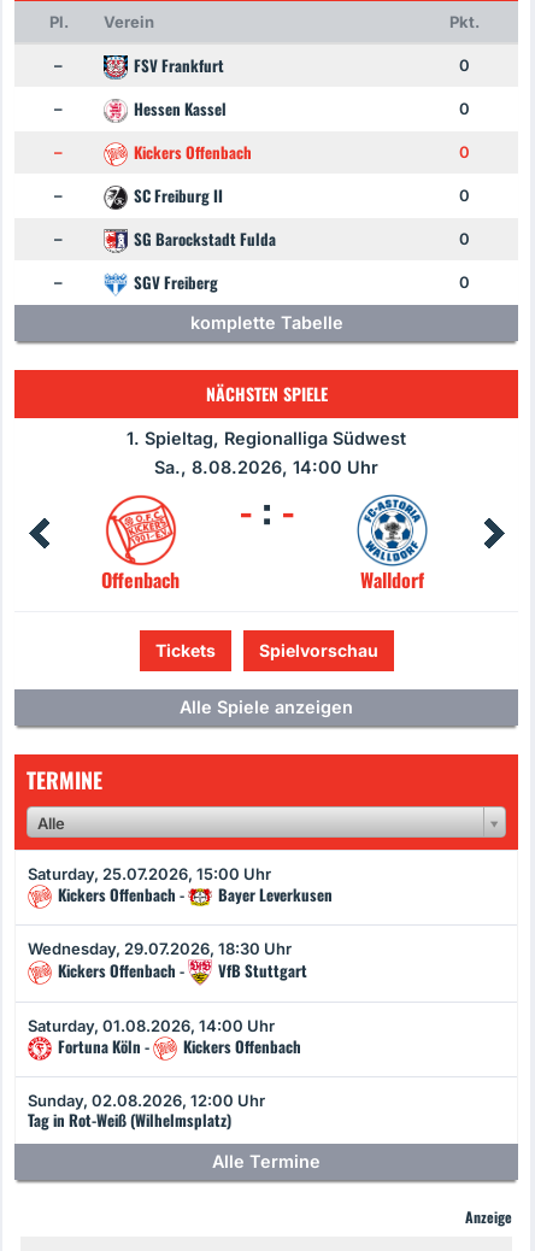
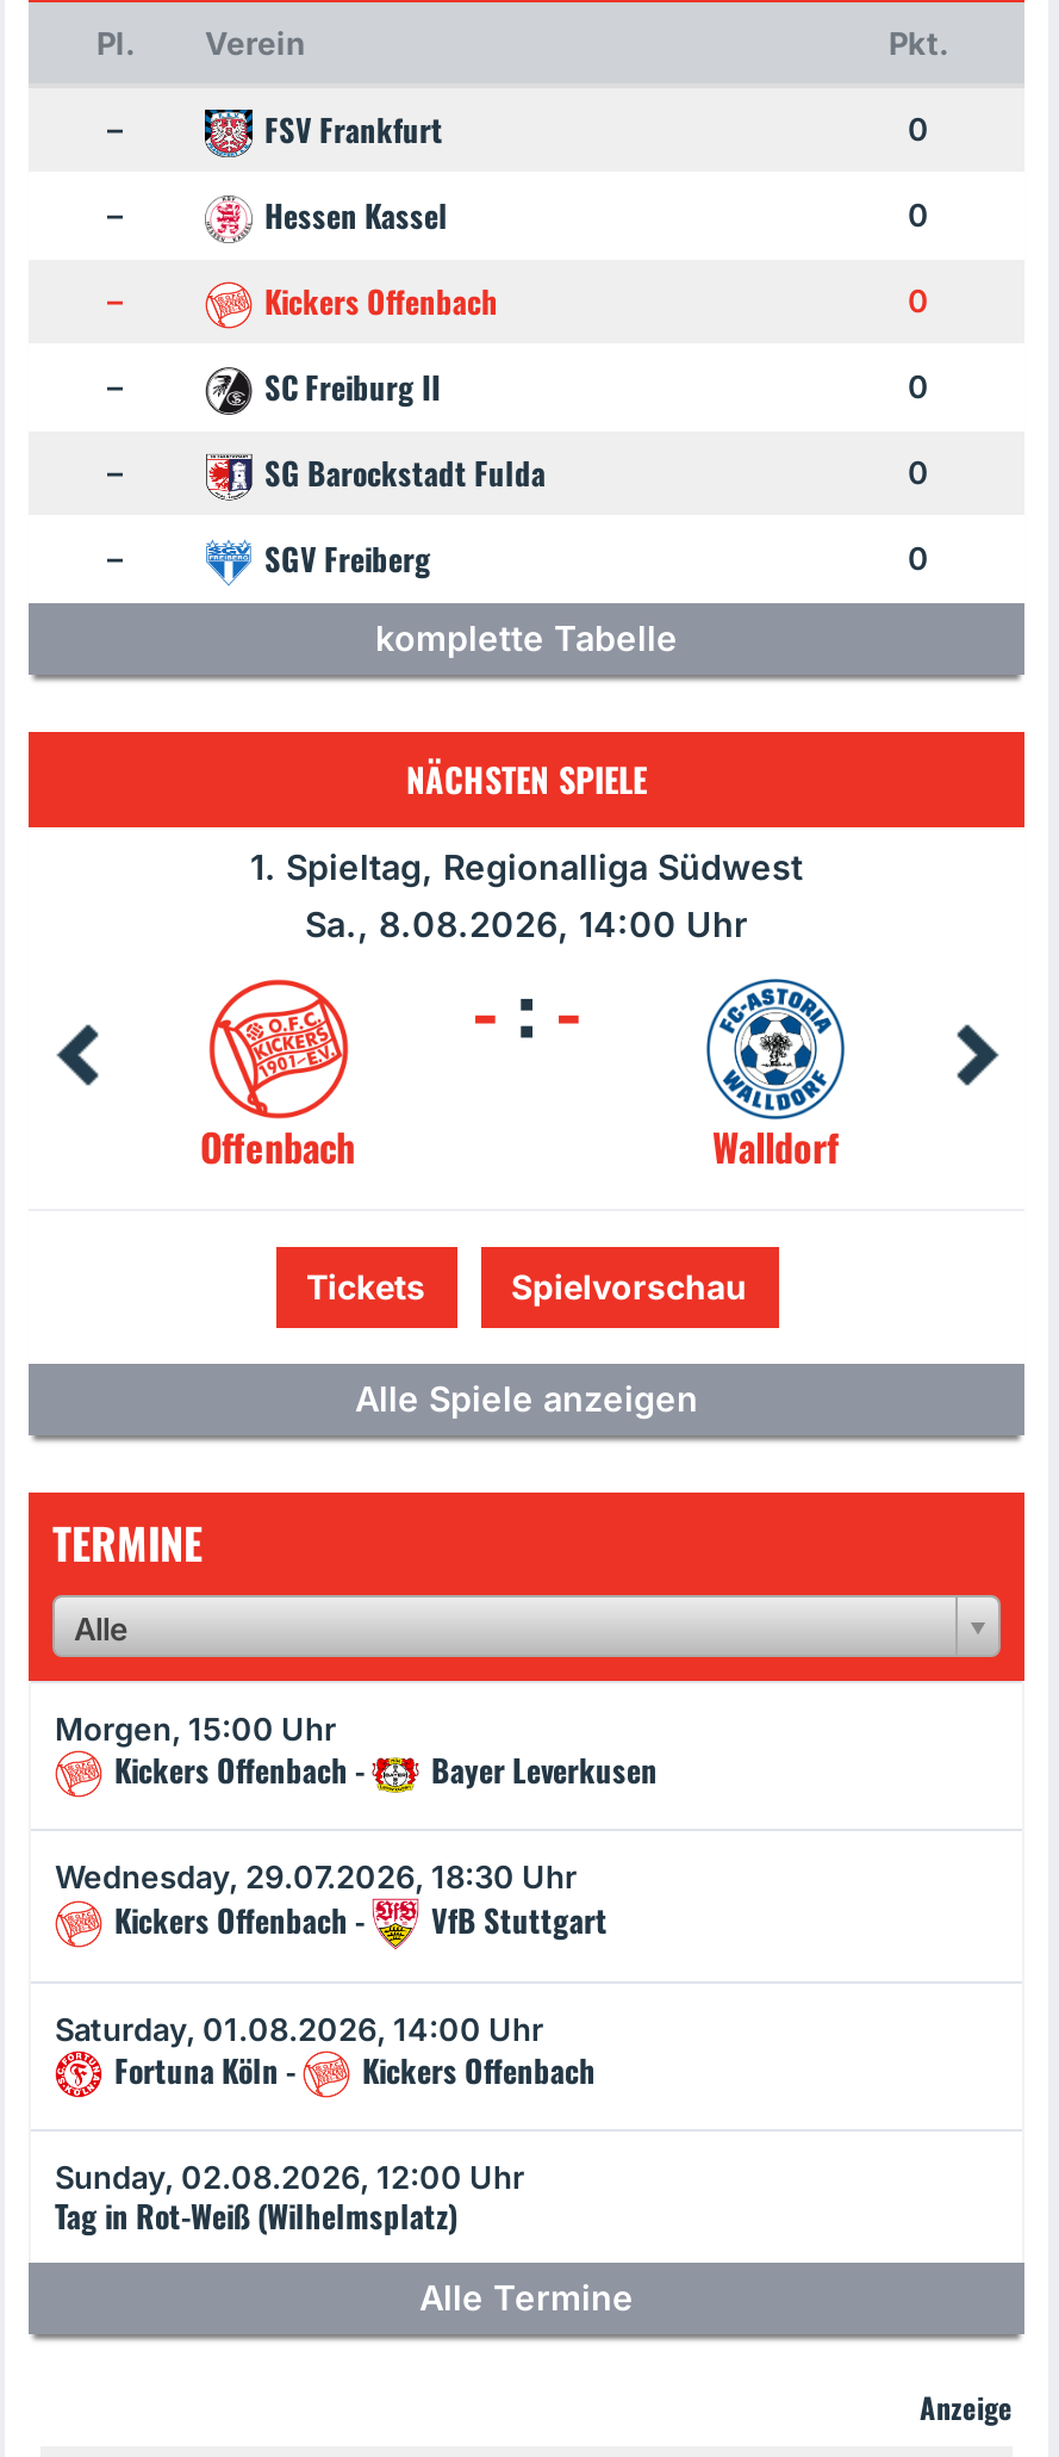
- Saturday, 25.07.2026, 15:00 Uhr
+ Morgen, 15:00 Uhr
